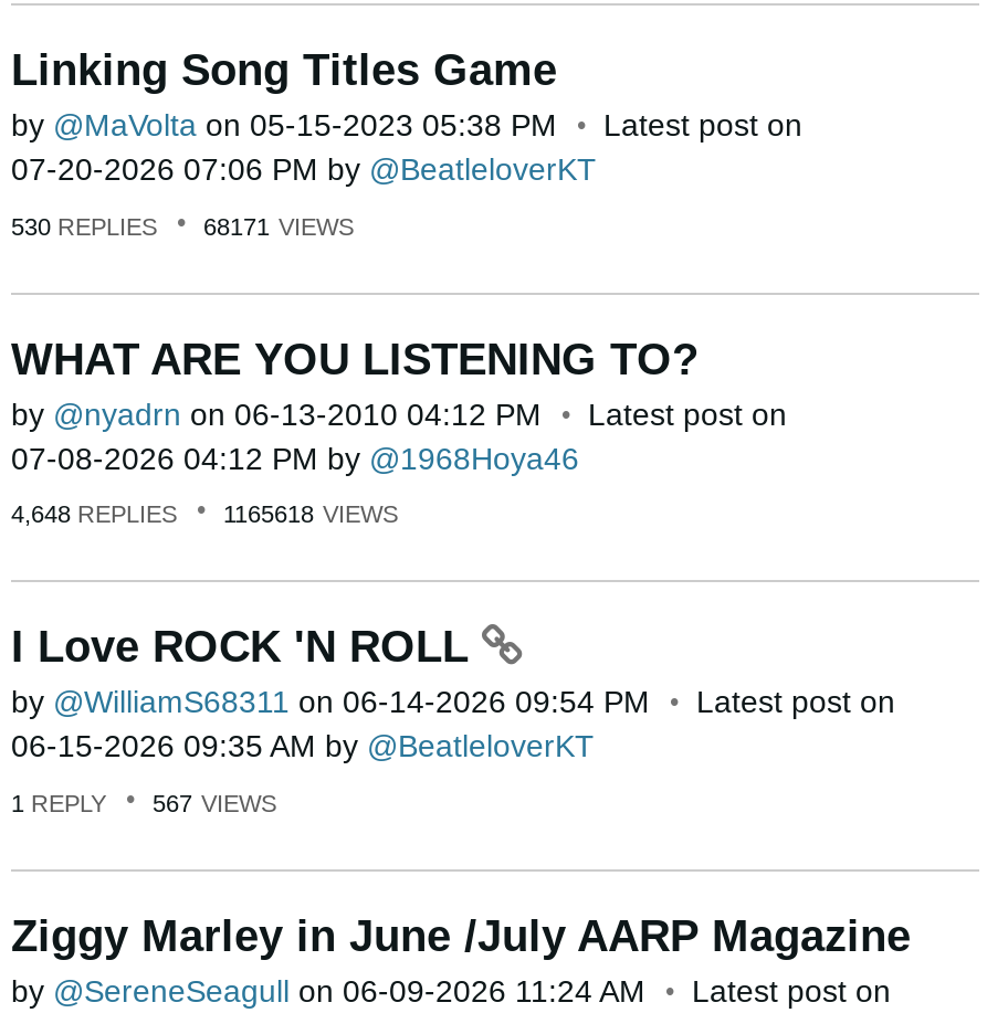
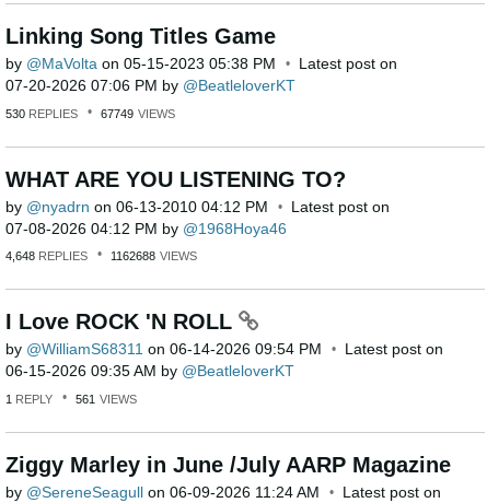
- 530 REPLIES 68171 VIEWS
+ 530 REPLIES 67749 VIEWS

- 4,648 REPLIES 1165618 VIEWS
+ 4,648 REPLIES 1162688 VIEWS

- 1 REPLY 567 VIEWS
+ 1 REPLY 561 VIEWS
